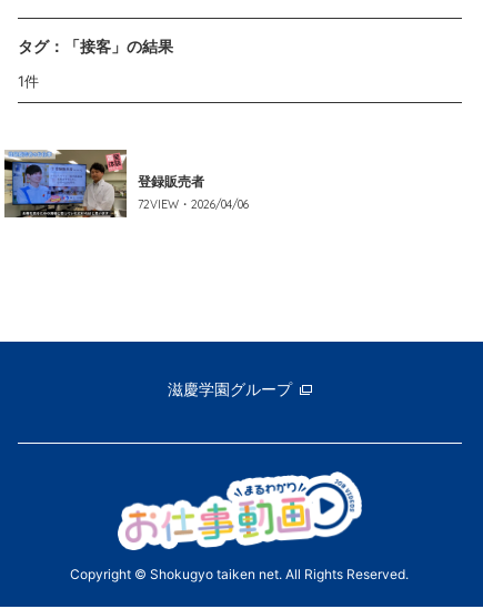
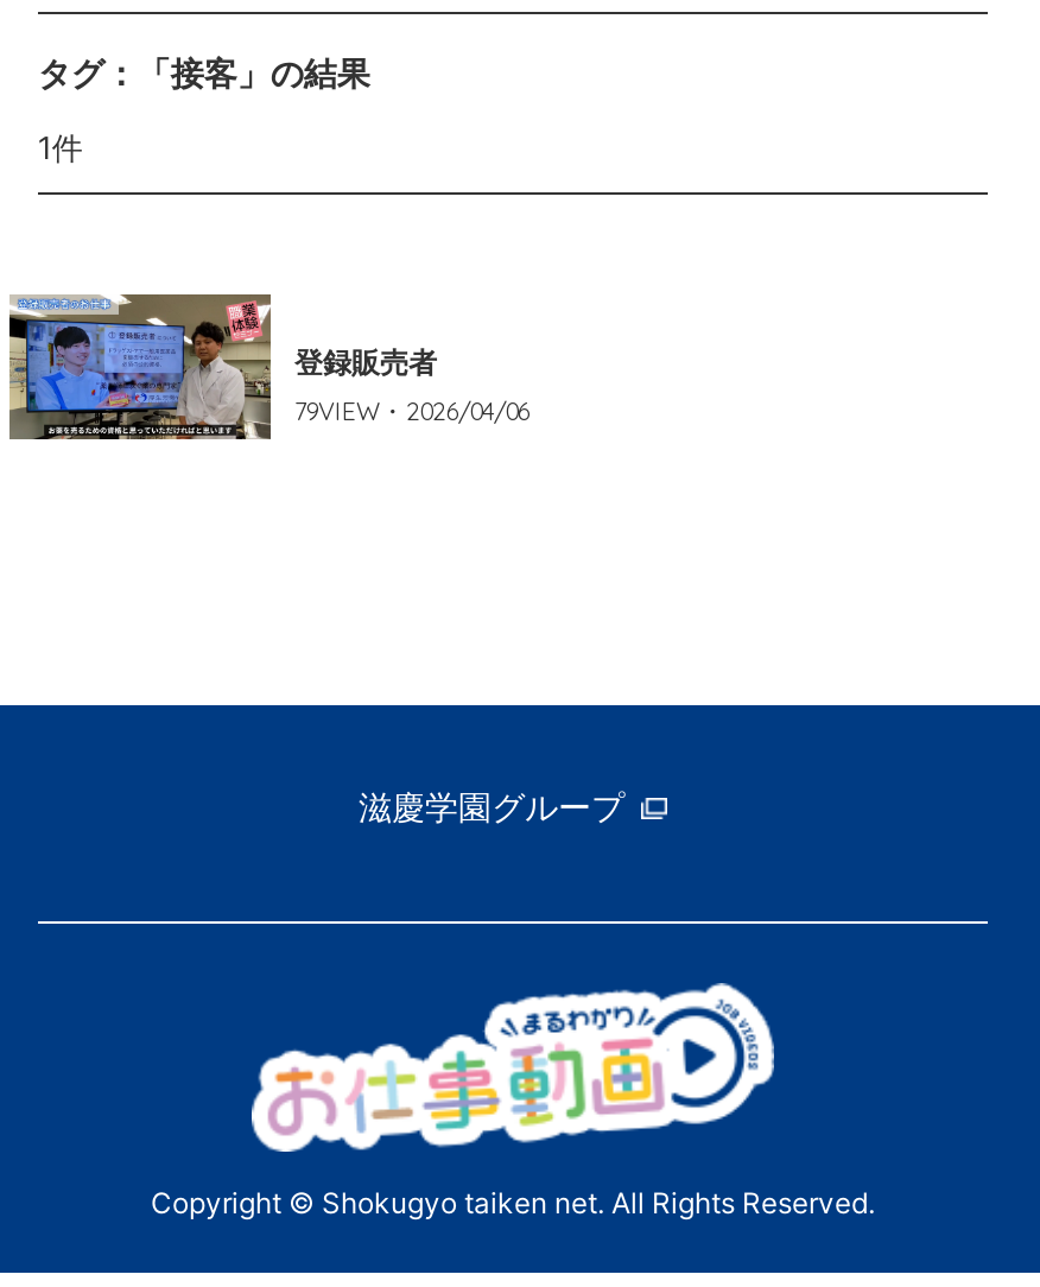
- 72VIEW・2026/04/06
+ 79VIEW・2026/04/06
